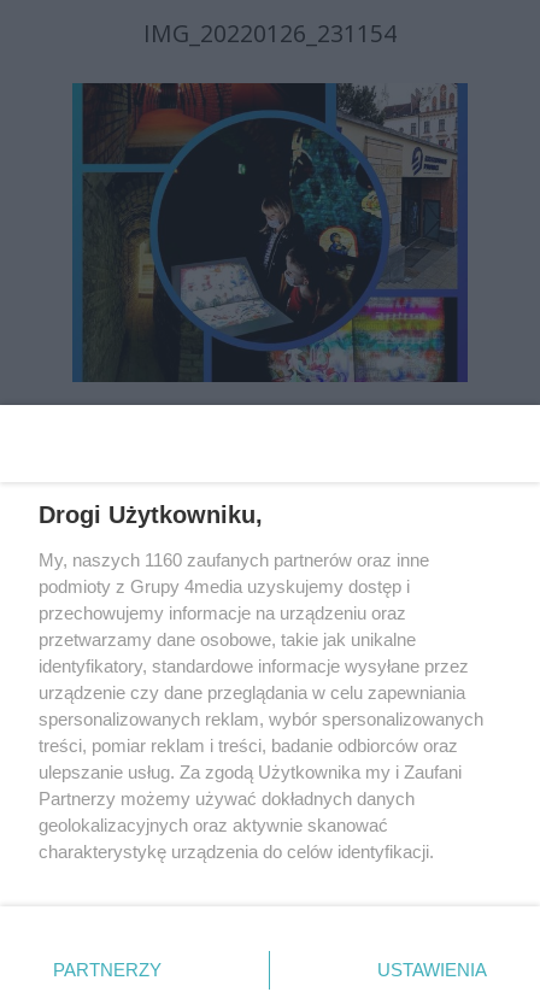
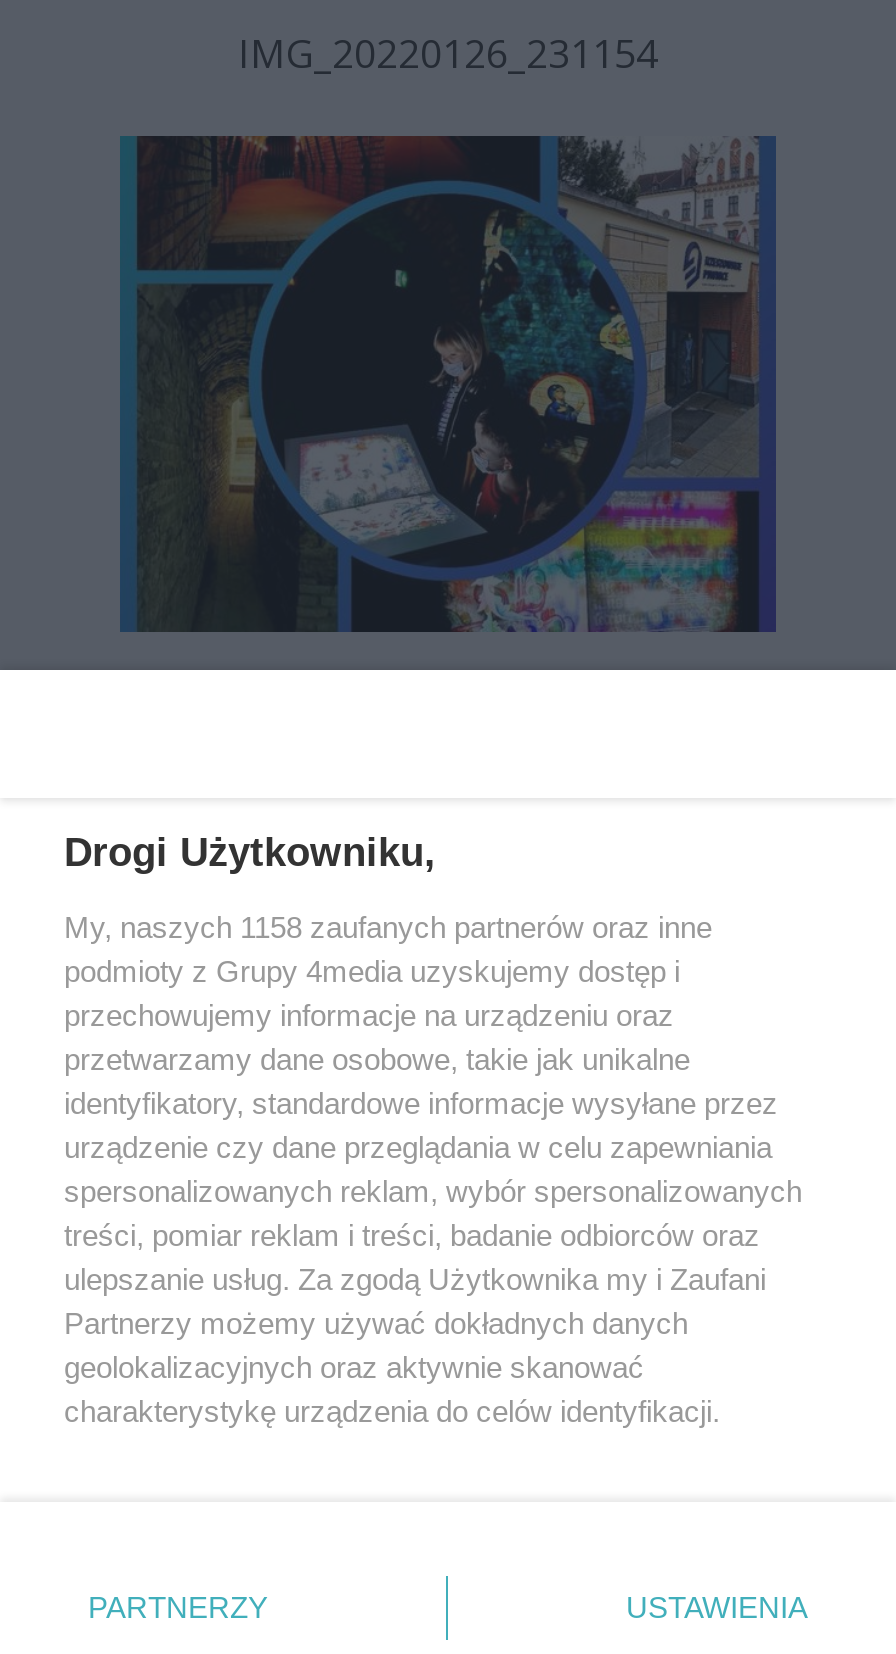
- My, naszych 1160 zaufanych partnerów oraz inne
+ My, naszych 1158 zaufanych partnerów oraz inne
